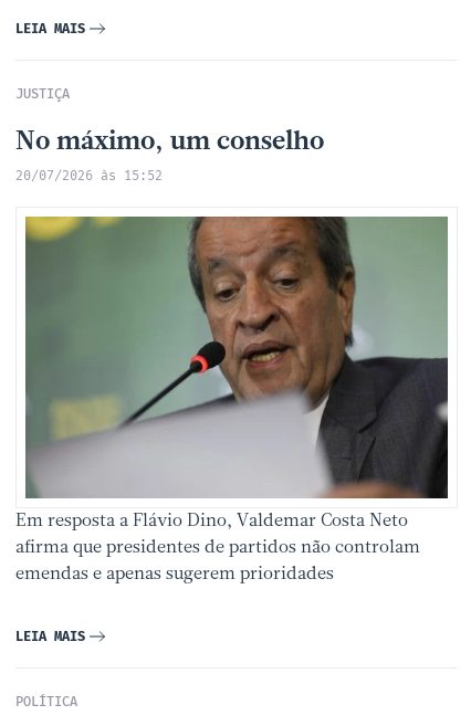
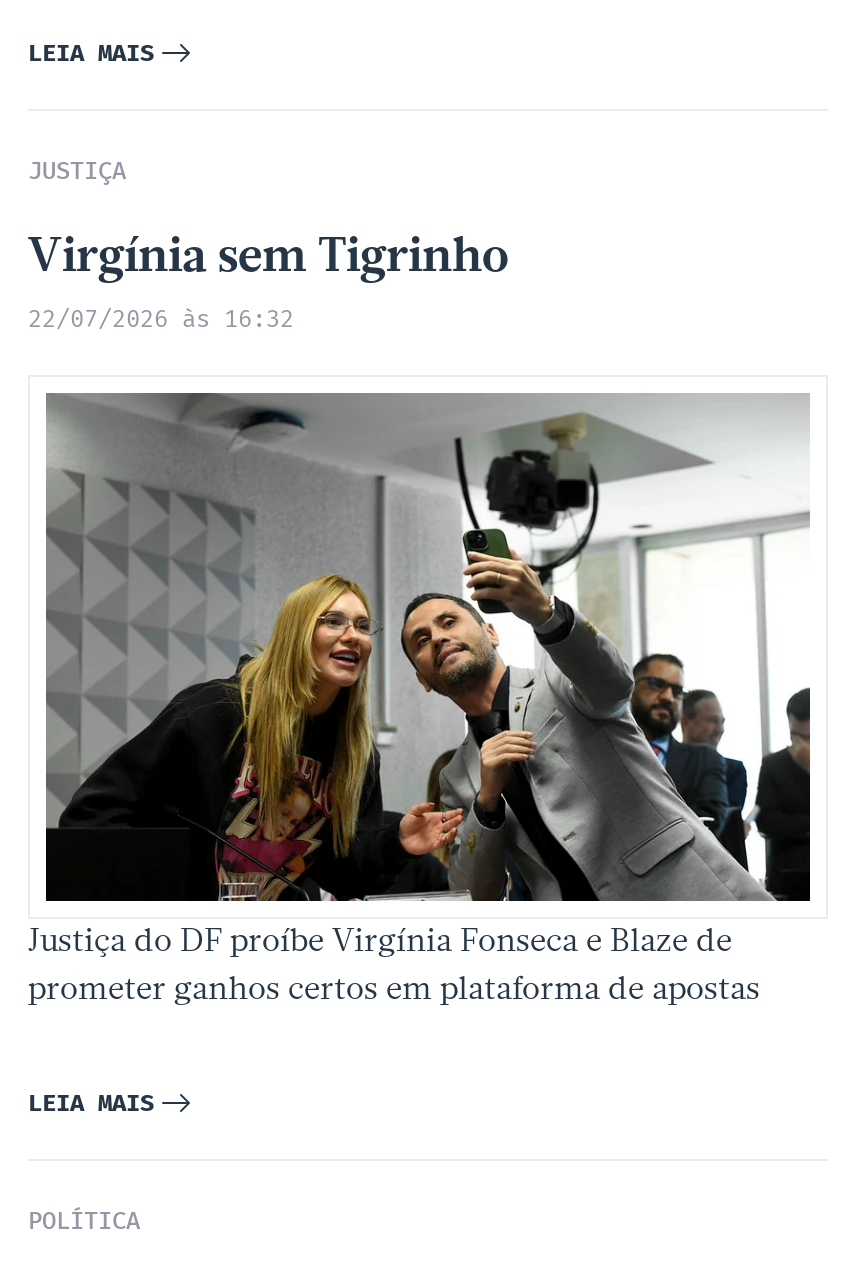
- No máximo, um conselho
- 20/07/2026 às 15:52
+ Virgínia sem Tigrinho
+ 22/07/2026 às 16:32

- [image]
- Em resposta a Flávio Dino, Valdemar Costa Neto
- afirma que presidentes de partidos não controlam
- emendas e apenas sugerem prioridades
+ [image]
+ Justiça do DF proíbe Virgínia Fonseca e Blaze de
+ prometer ganhos certos em plataforma de apostas
